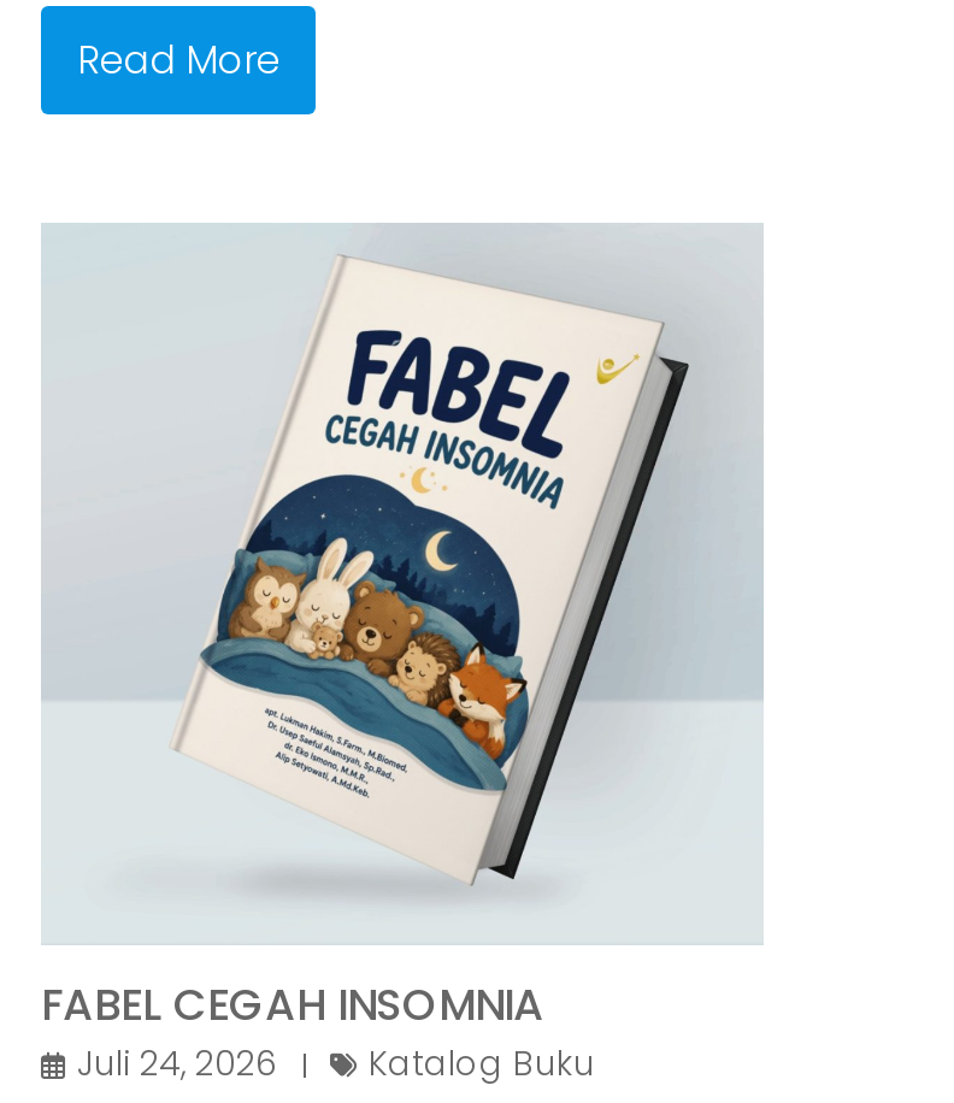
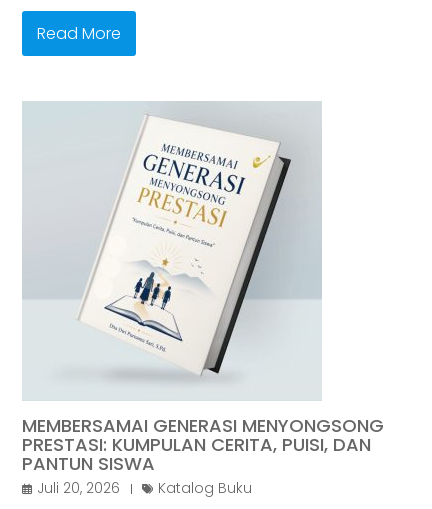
- [image]
+ [image]

- FABEL CEGAH INSOMNIA
- Juli 24, 2026
+ MEMBERSAMAI GENERASI MENYONGSONG
+ PRESTASI: KUMPULAN CERITA, PUISI, DAN
+ PANTUN SISWA
+ Juli 20, 2026
